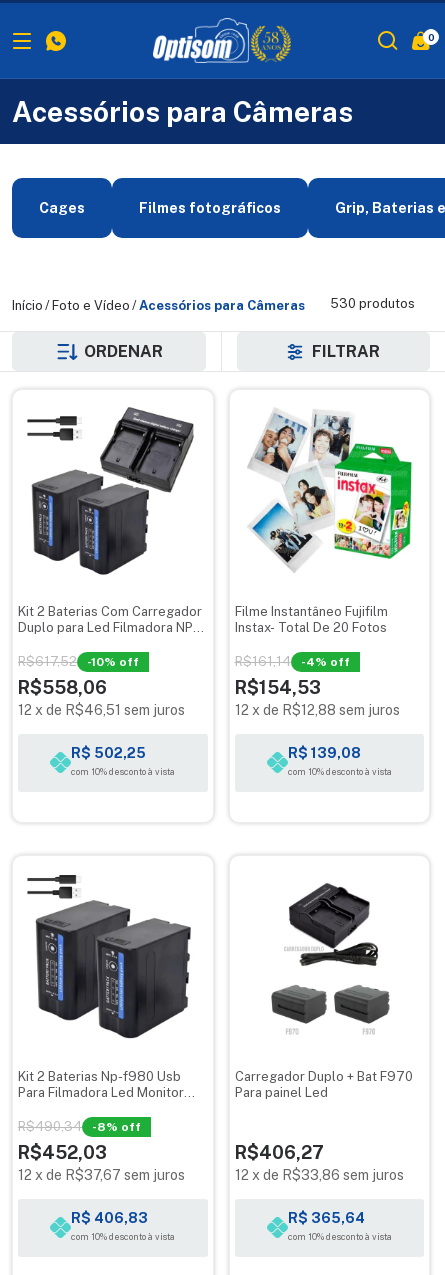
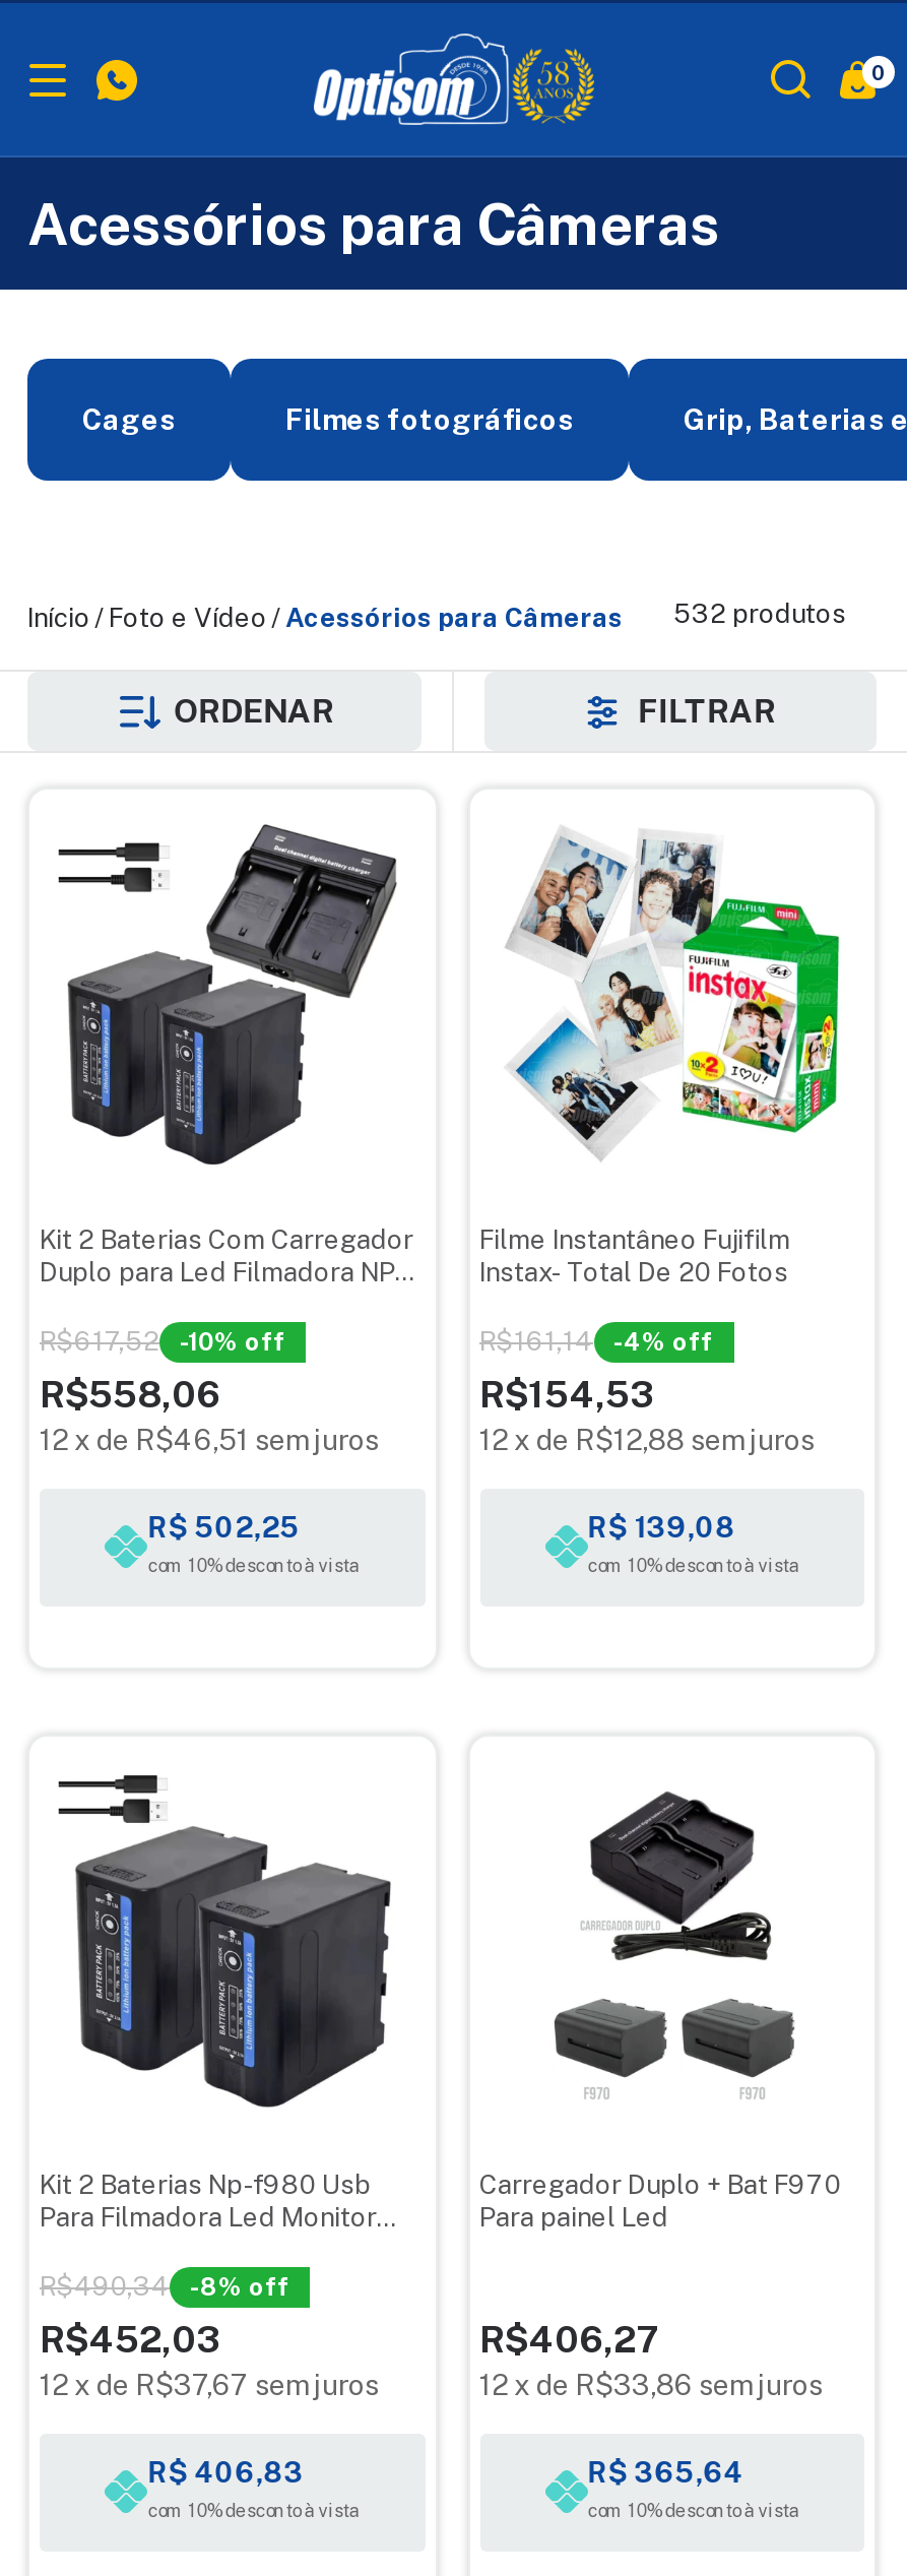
- Início / Foto e Vídeo / Acessórios para Câmeras 530 produtos
+ Início / Foto e Vídeo / Acessórios para Câmeras 532 produtos
